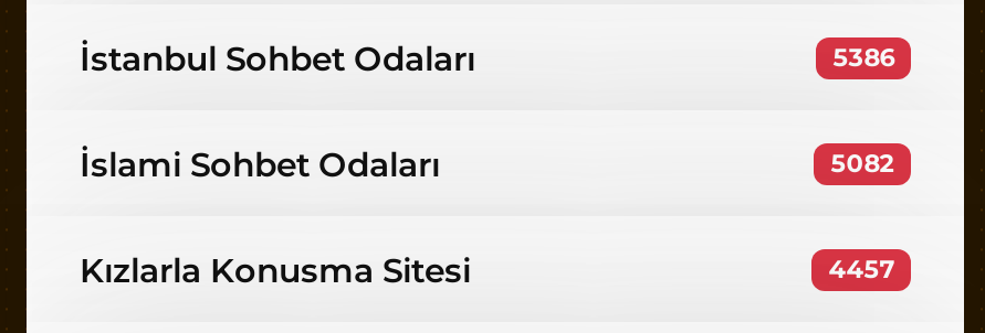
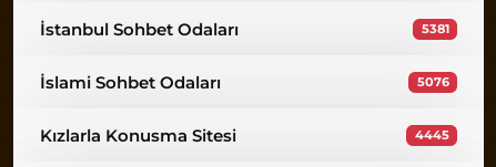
- 5386
+ 5381

- 5082
+ 5076

- 4457
+ 4445
